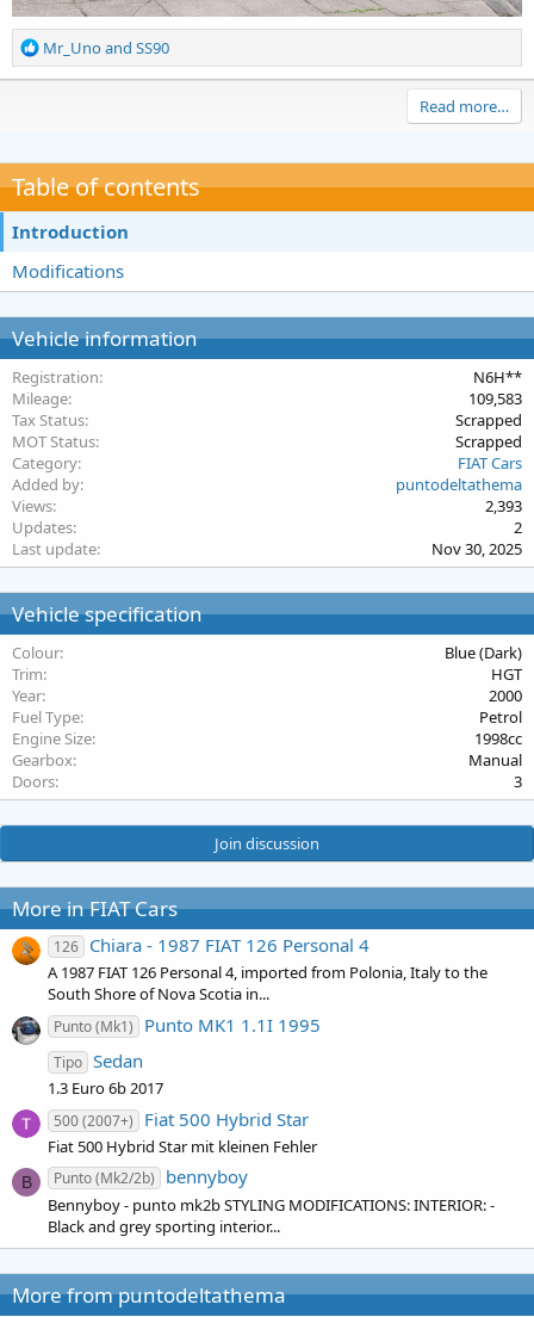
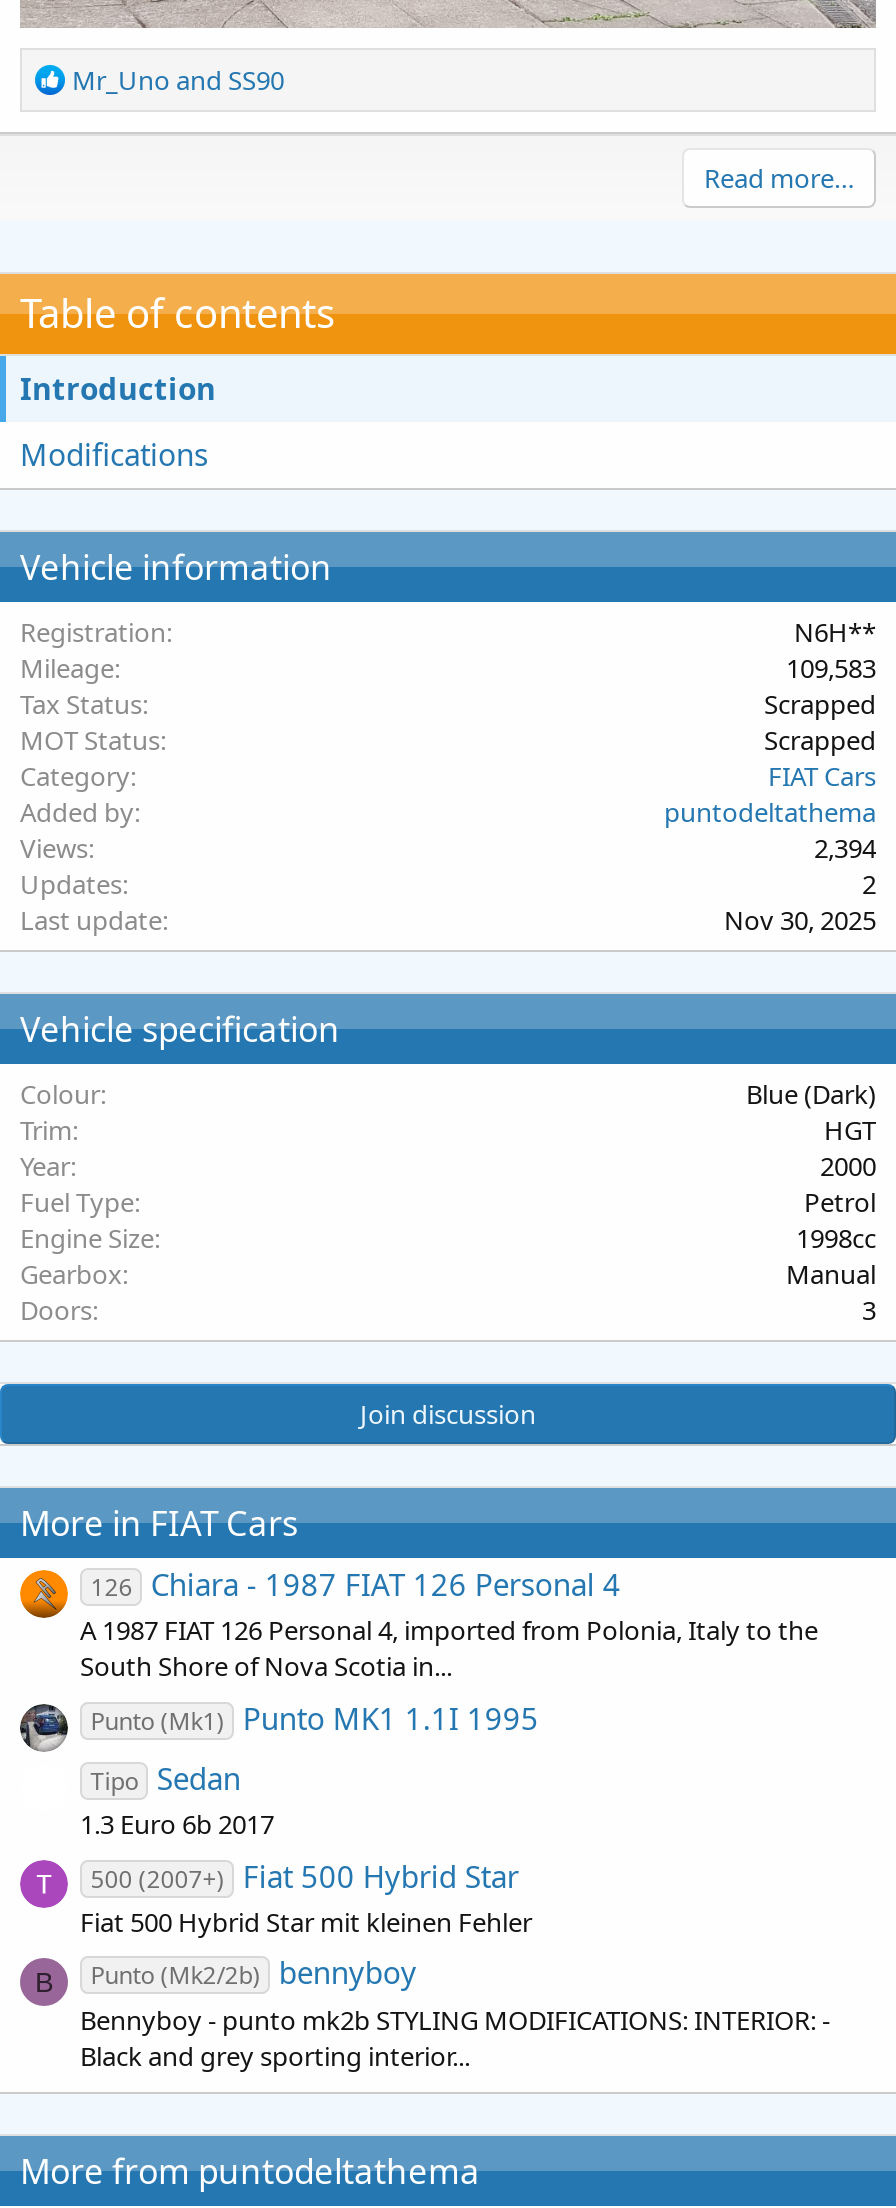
- 2,393
+ 2,394
